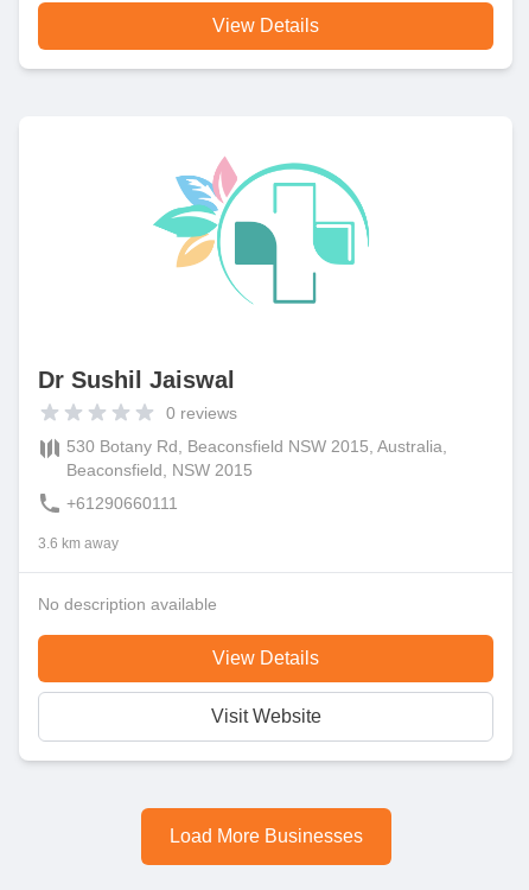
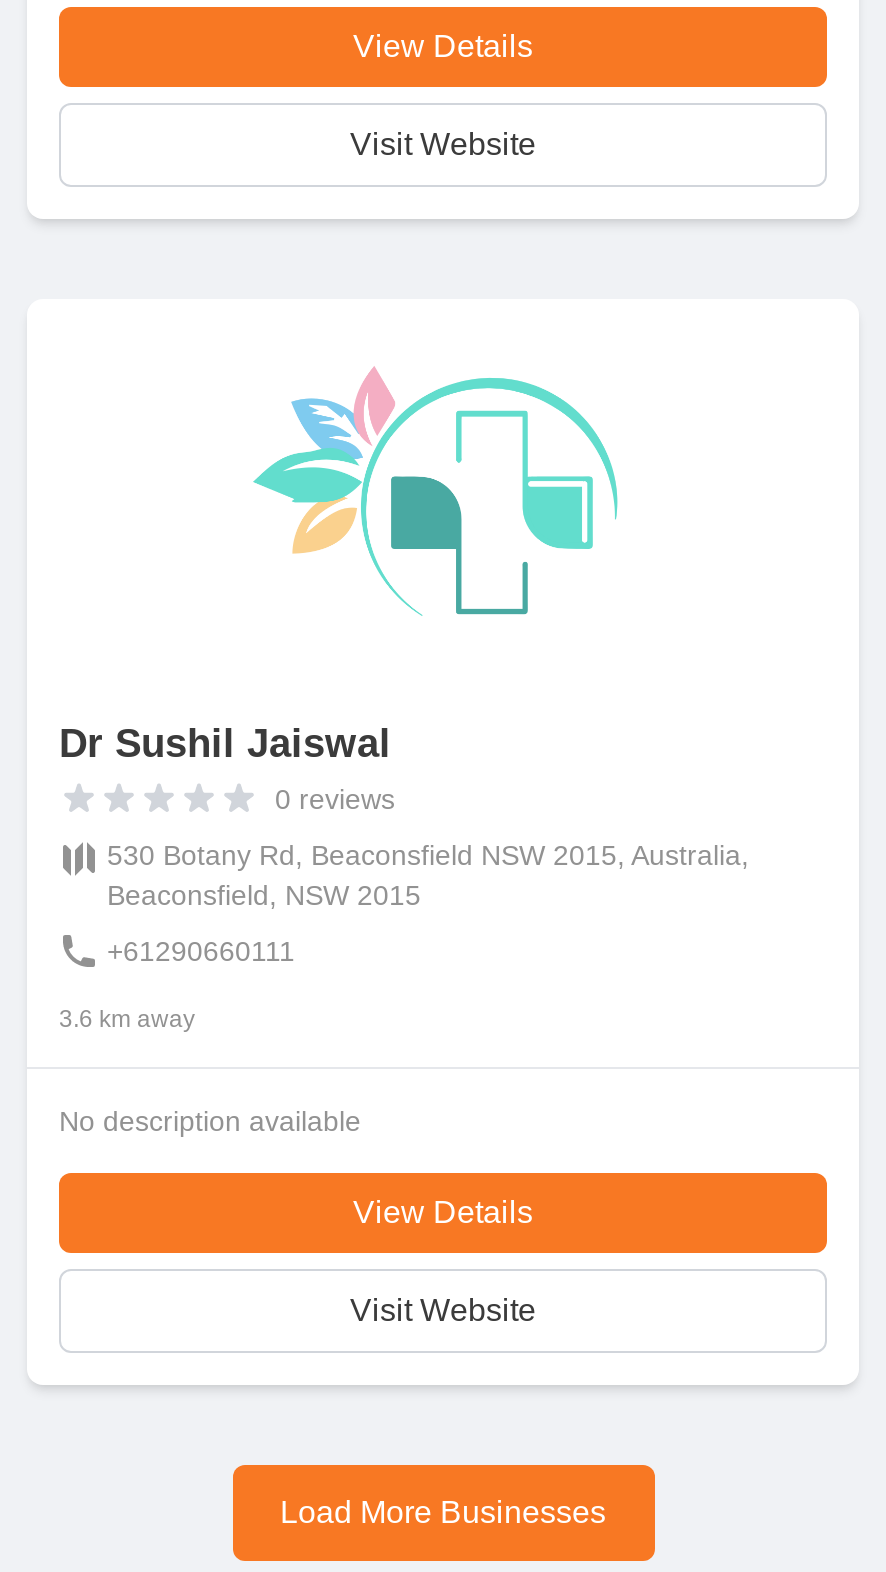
+ Visit Website
